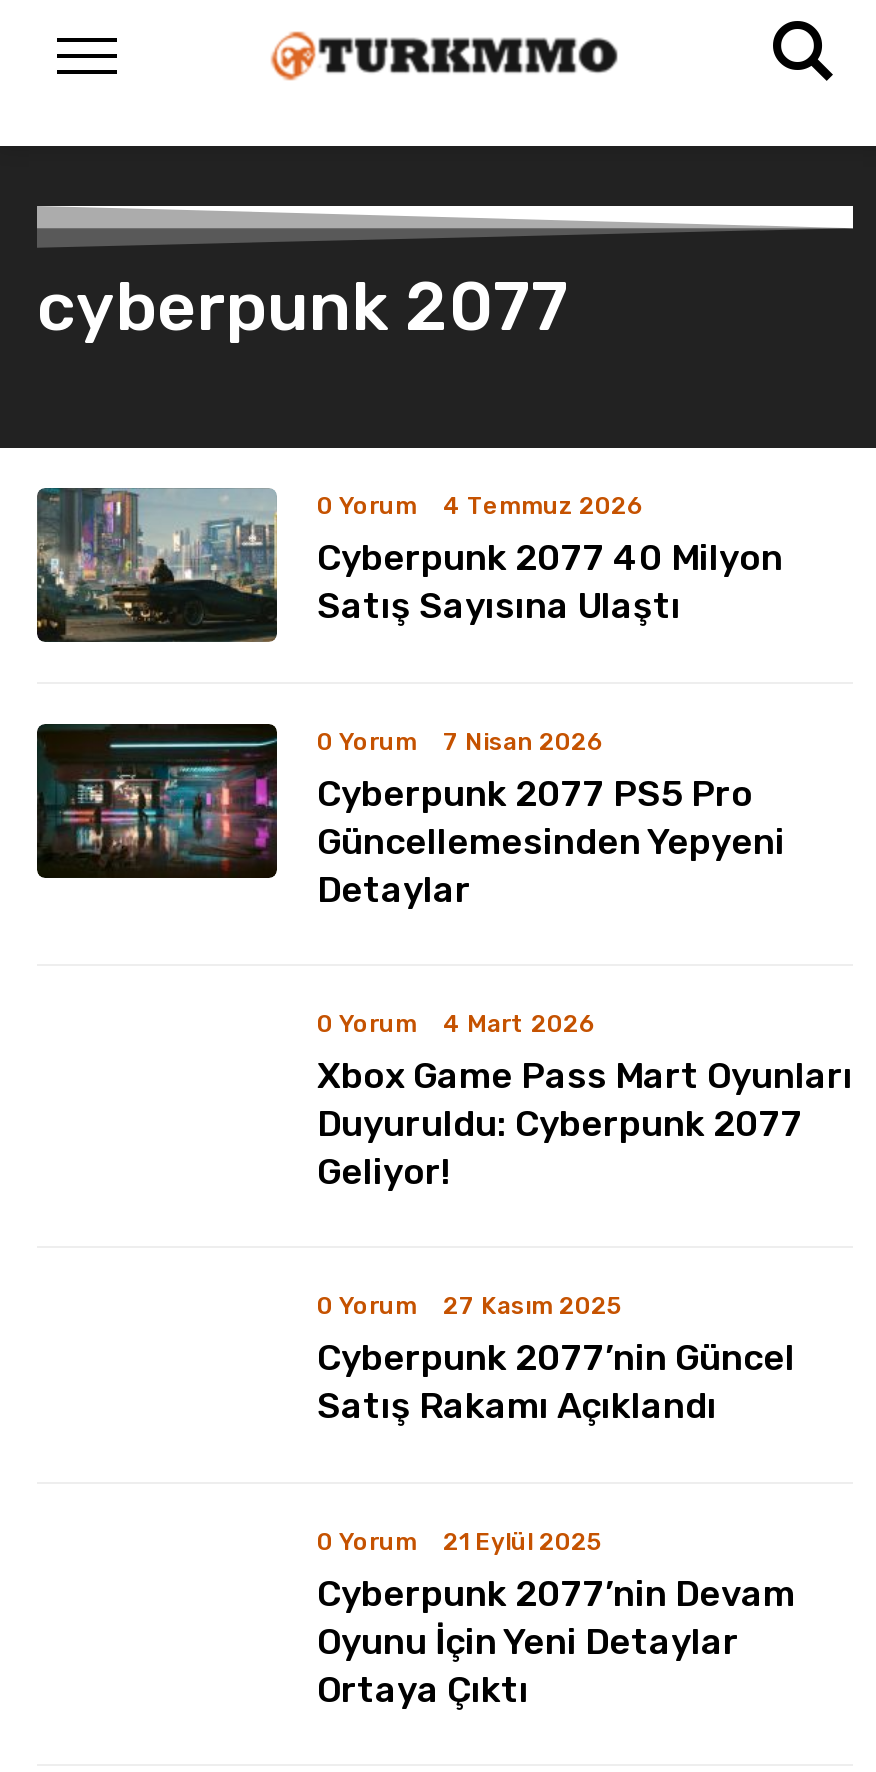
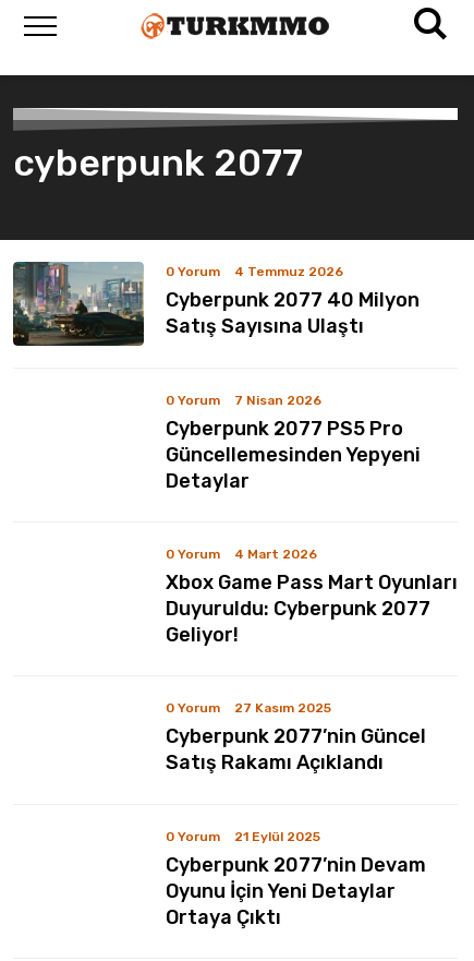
- [image]
